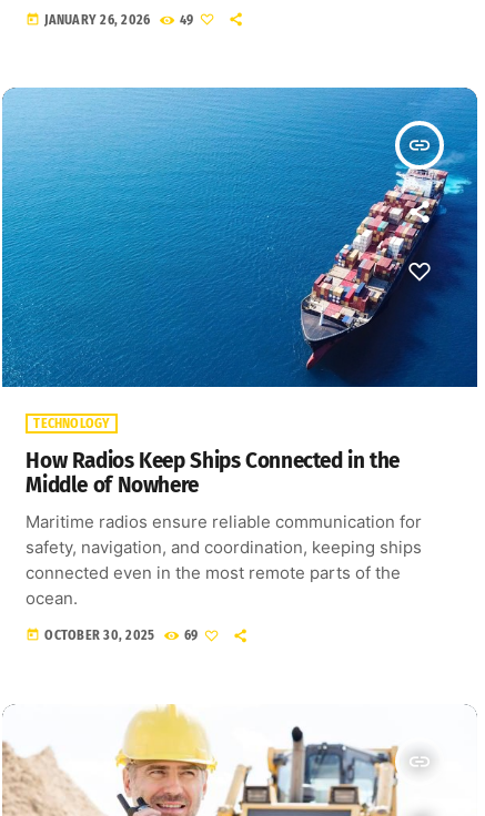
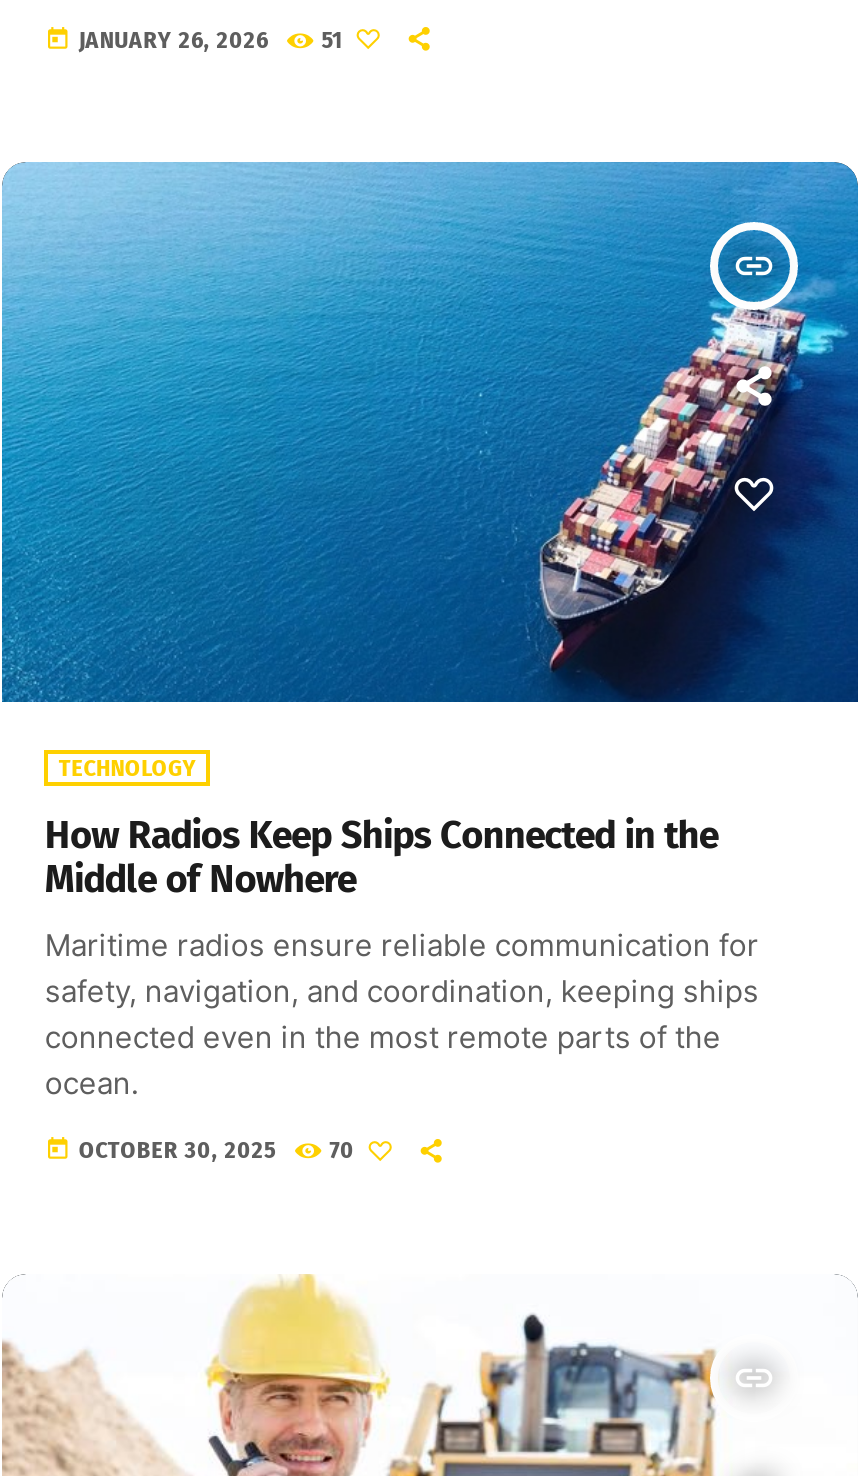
- 49
+ 51

- 69
+ 70
